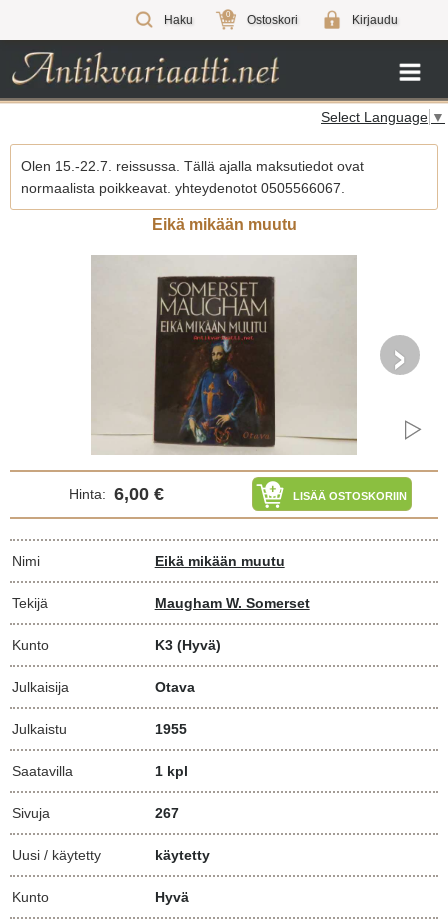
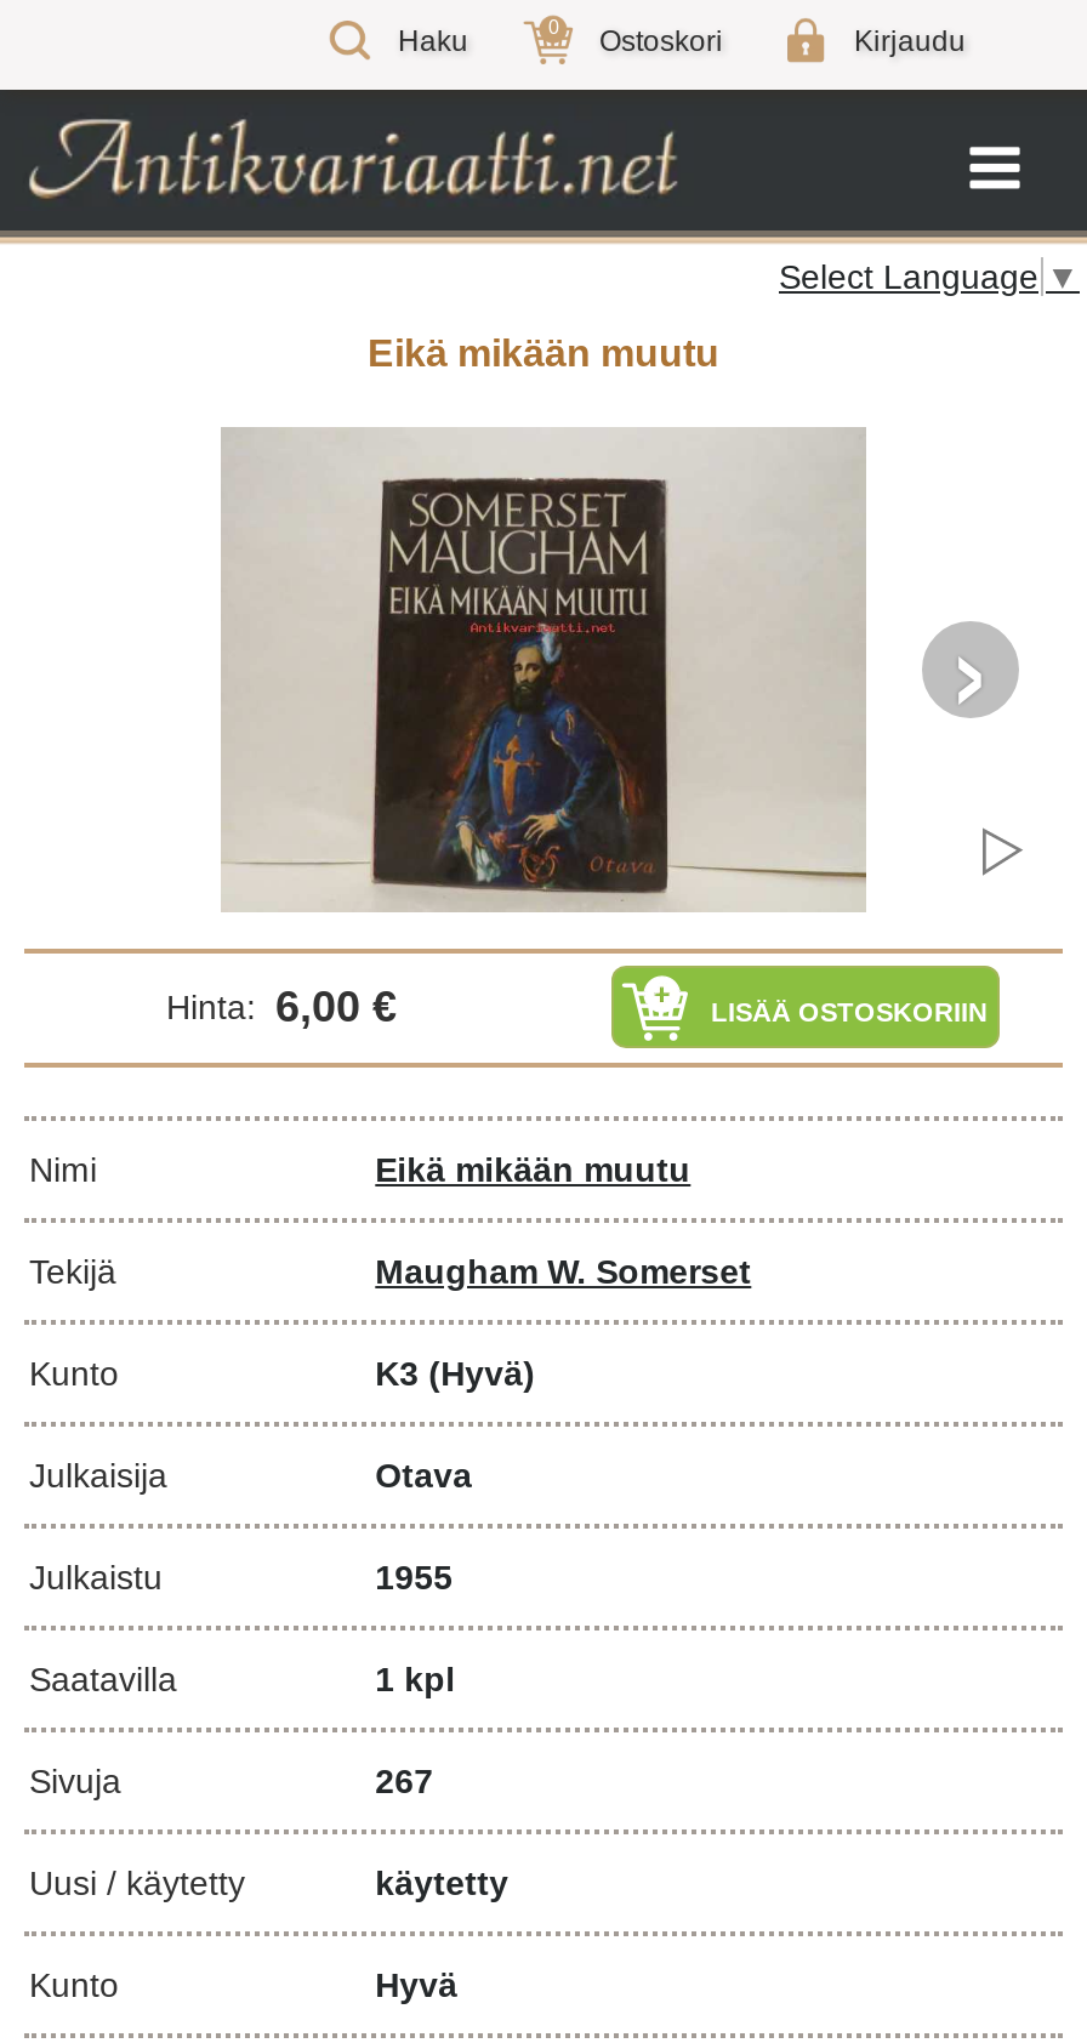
- Olen 15.-22.7. reissussa. Tällä ajalla maksutiedot ovat
- normaalista poikkeavat. yhteydenotot 0505566067.
